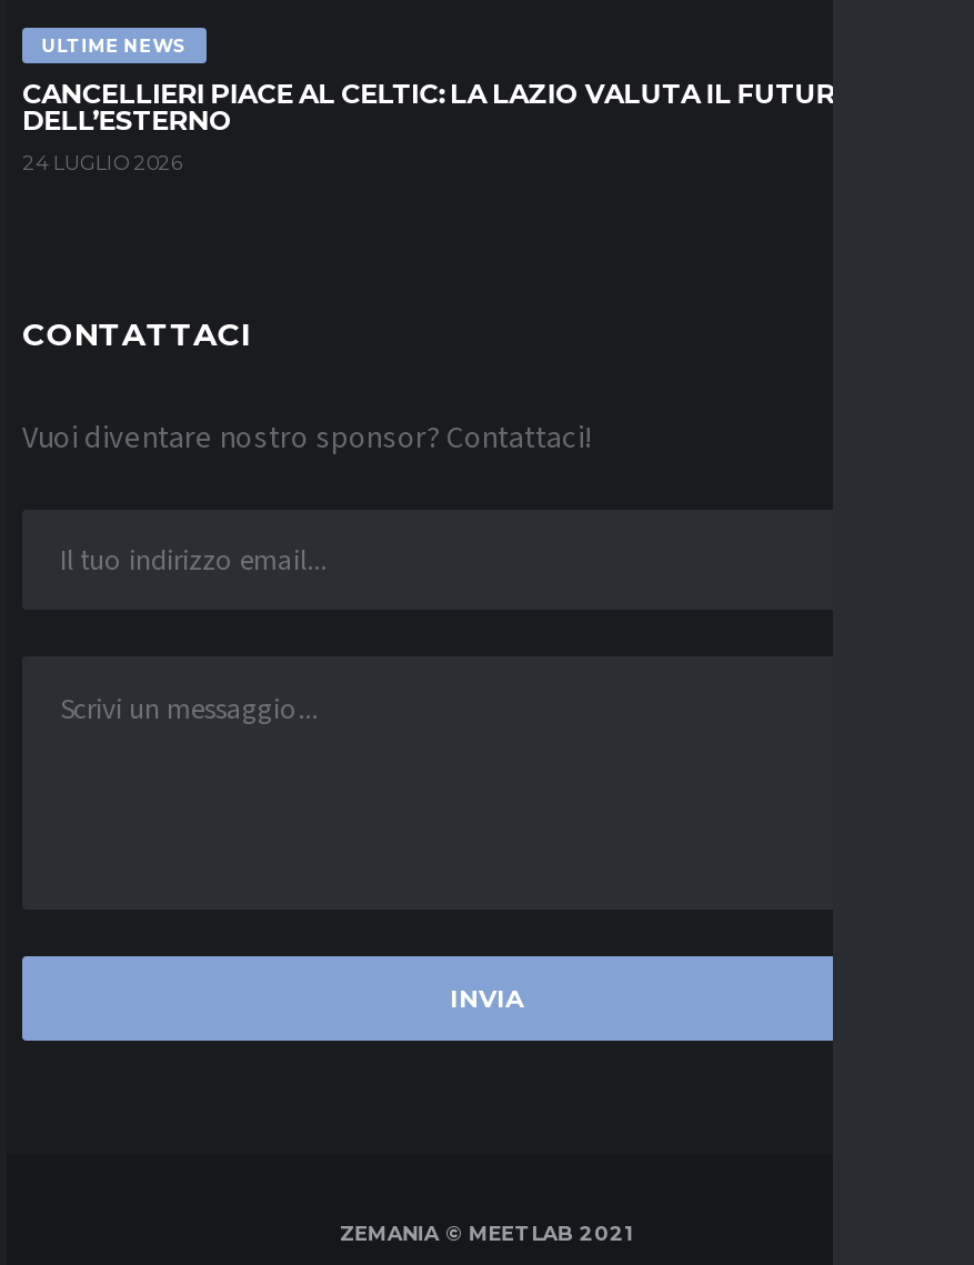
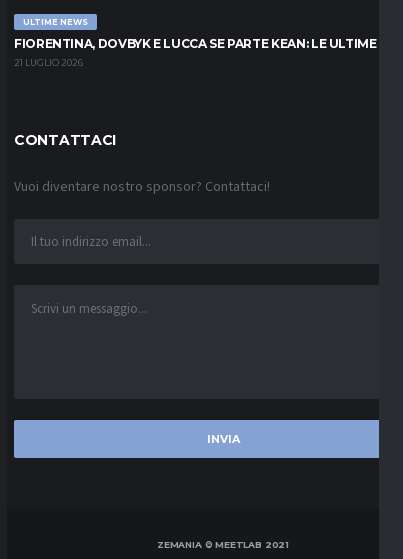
- CANCELLIERI PIACE AL CELTIC: LA LAZIO VALUTA IL FUTURO
- DELL’ESTERNO
- 24 LUGLIO 2026
+ FIORENTINA, DOVBYK E LUCCA SE PARTE KEAN: LE ULTIME
+ 21 LUGLIO 2026
